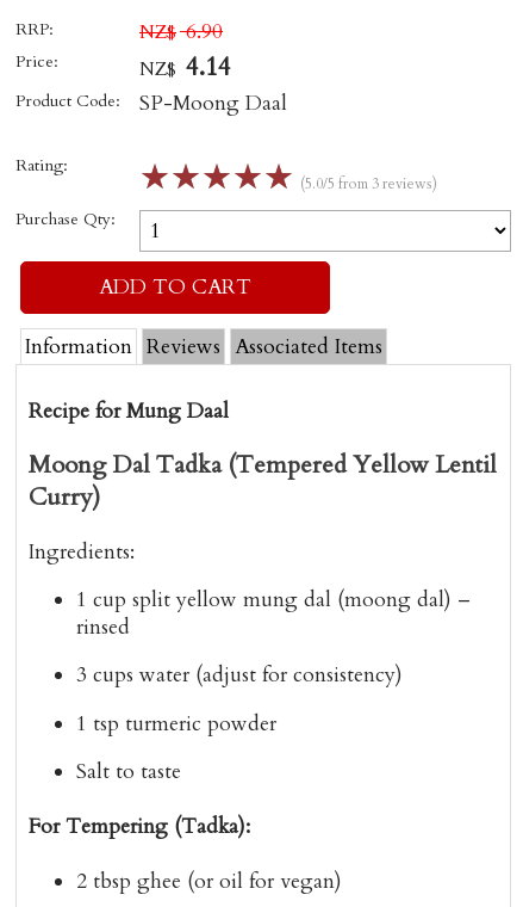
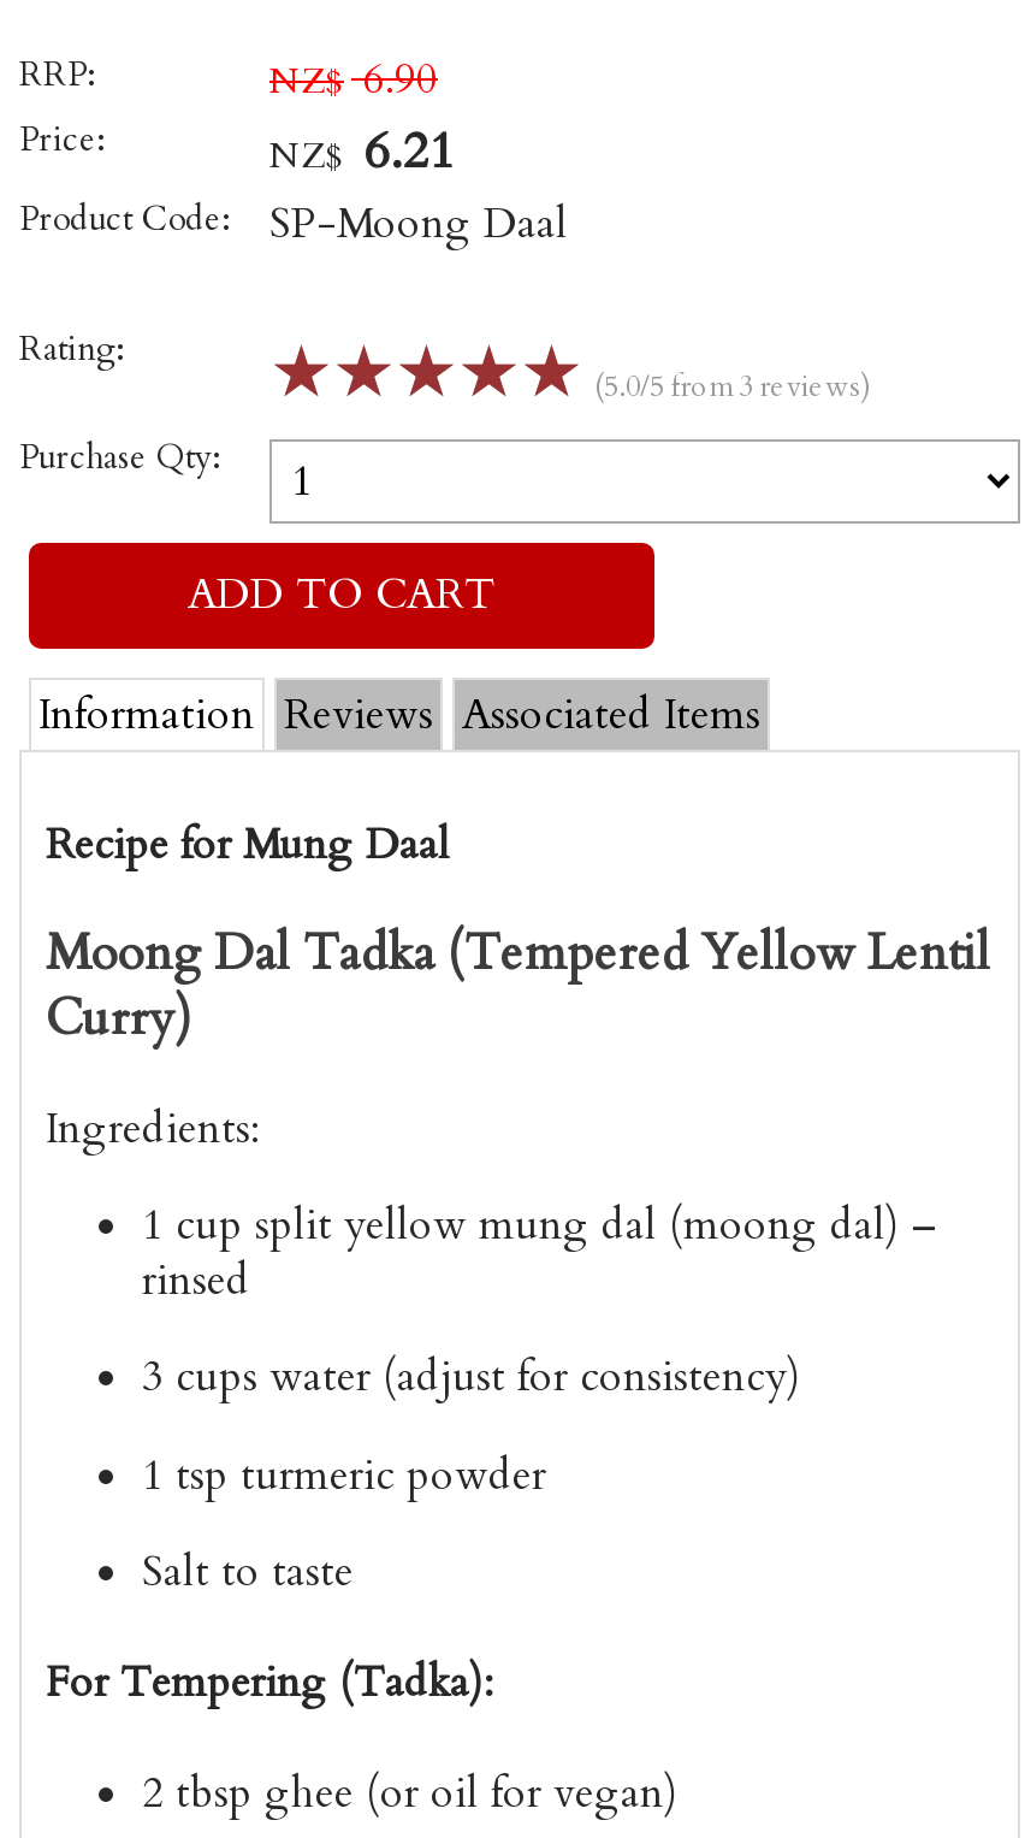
- NZ$ 4.14
+ NZ$ 6.21
